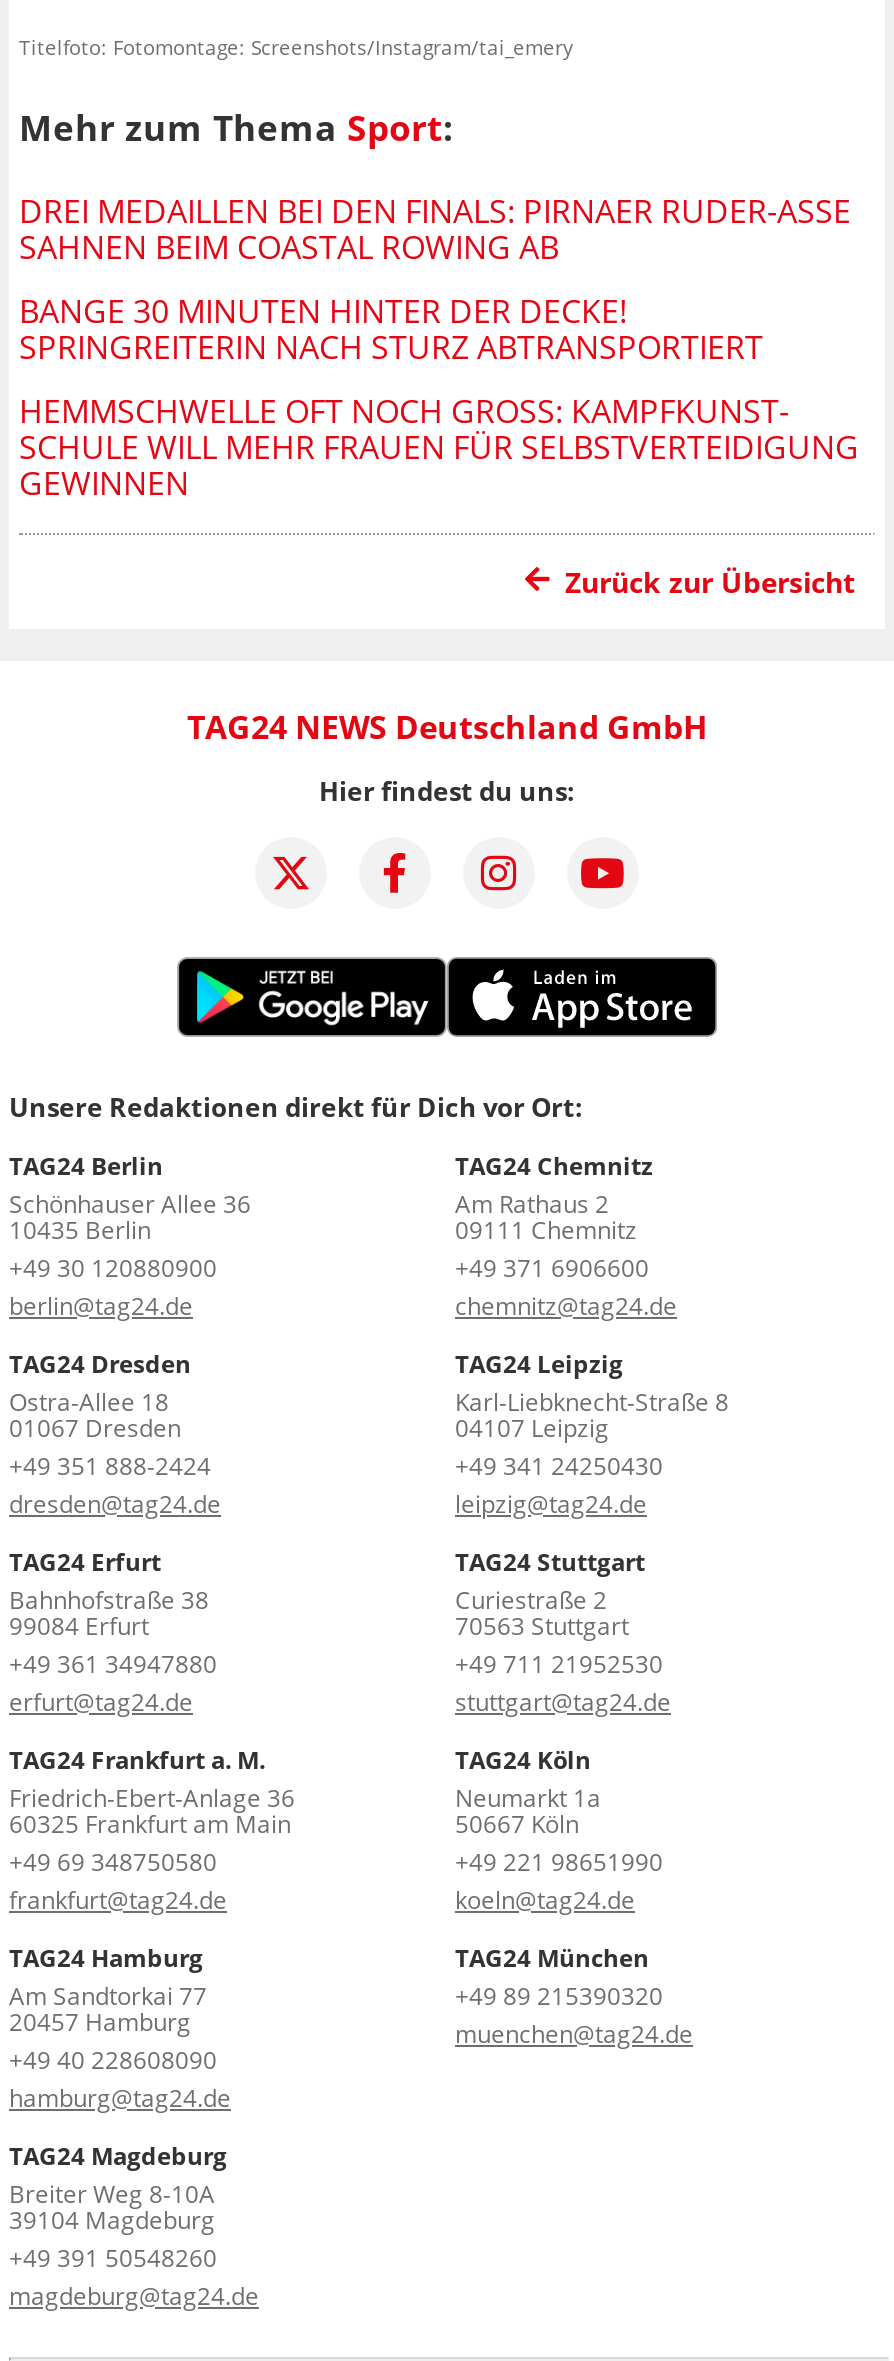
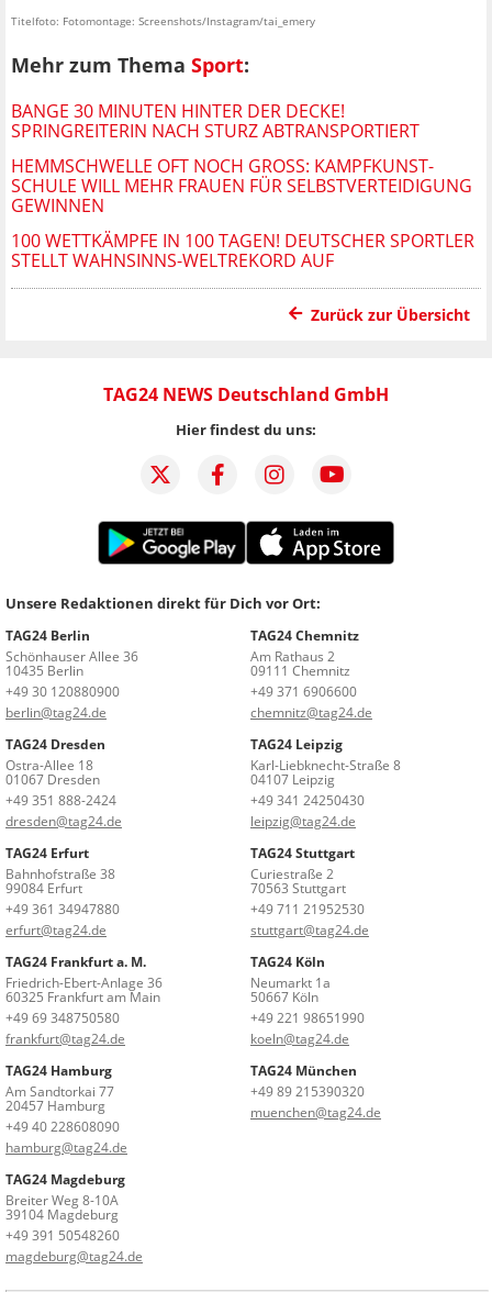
- DREI MEDAILLEN BEI DEN FINALS: PIRNAER RUDER-ASSE
- SAHNEN BEIM COASTAL ROWING AB

moved up: BANGE 30 MINUTEN HINTER DER DECKE! | SPRINGREITERIN NACH STURZ ABTRANSPORTIERT | HEMMSCHWELLE OFT NOCH GROSS: KAMPFKUNST-S | CHULE WILL MEHR FRAUEN FÜR SELBSTVERTEIDIGUNG G | EWINNEN

+ 100 WETTKÄMPFE IN 100 TAGEN! DEUTSCHER SPORTLER
+ STELLT WAHNSINNS-WELTREKORD AUF
